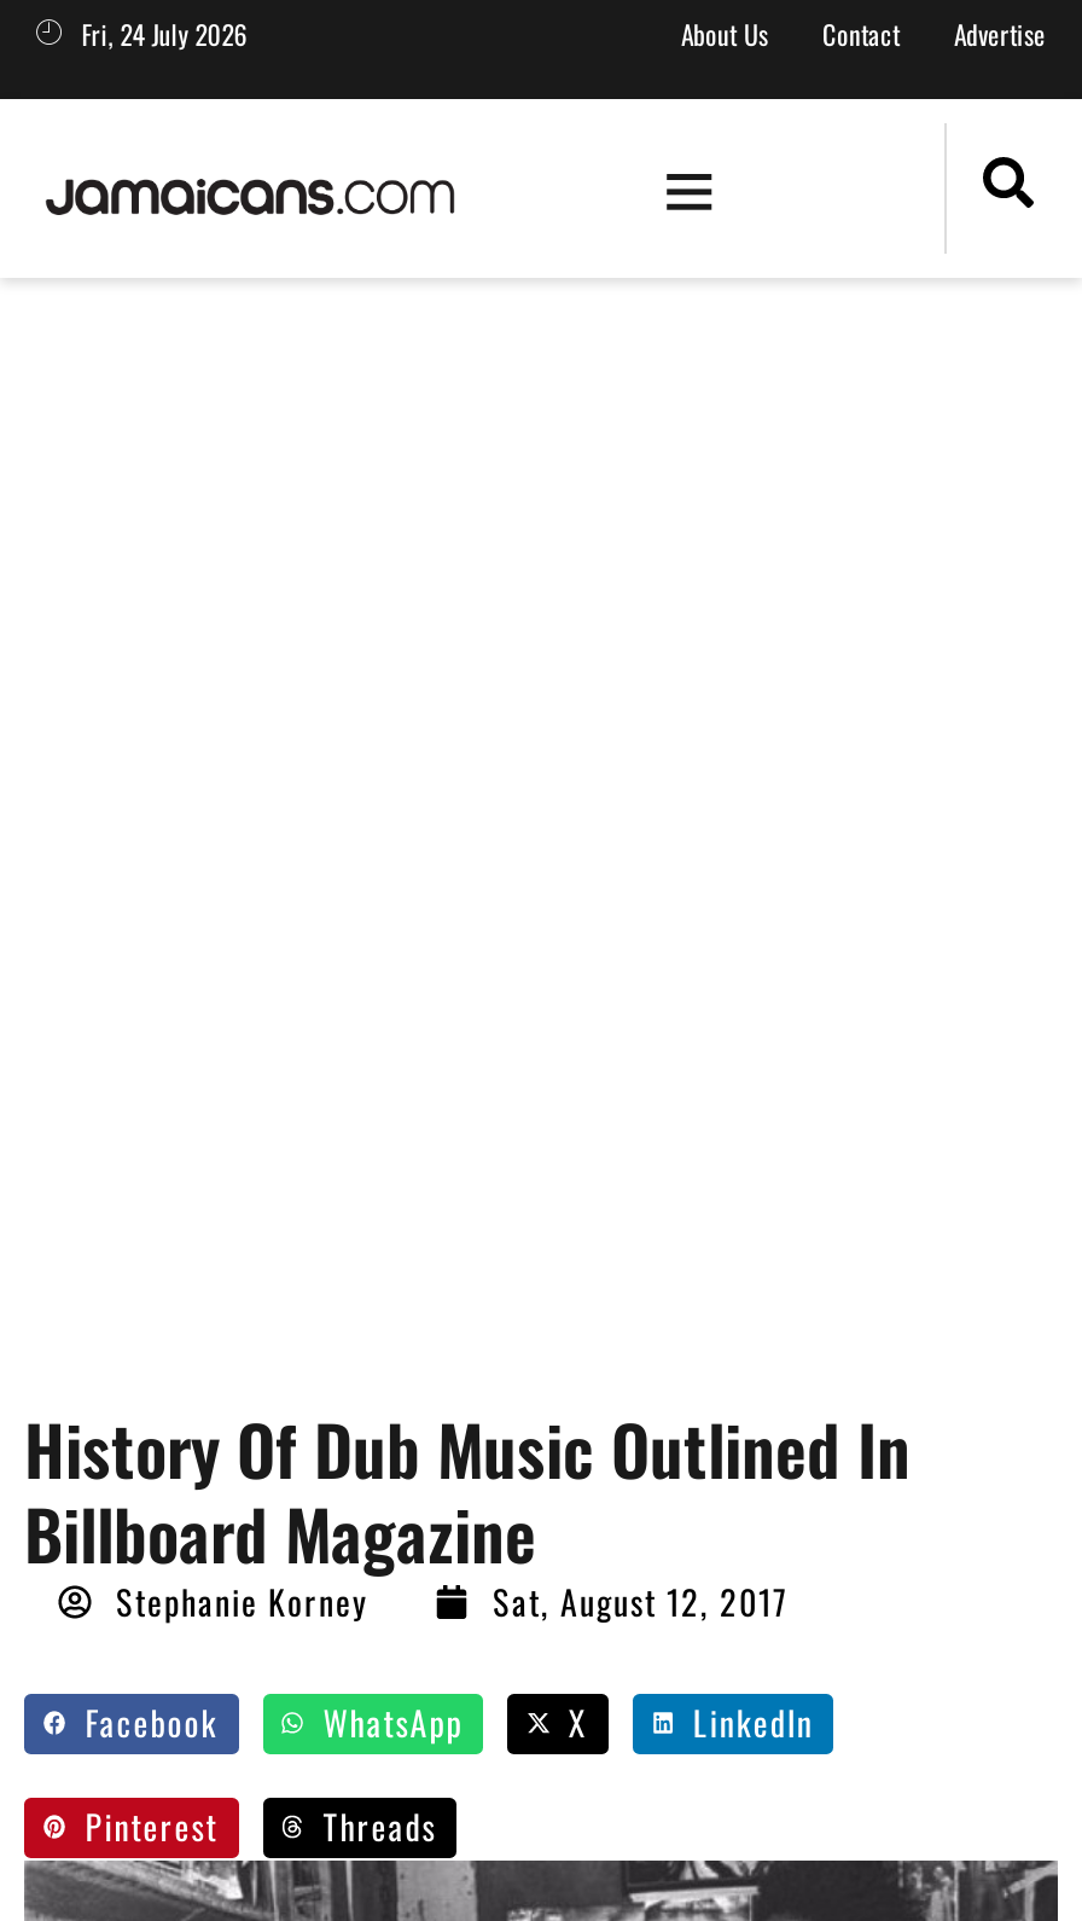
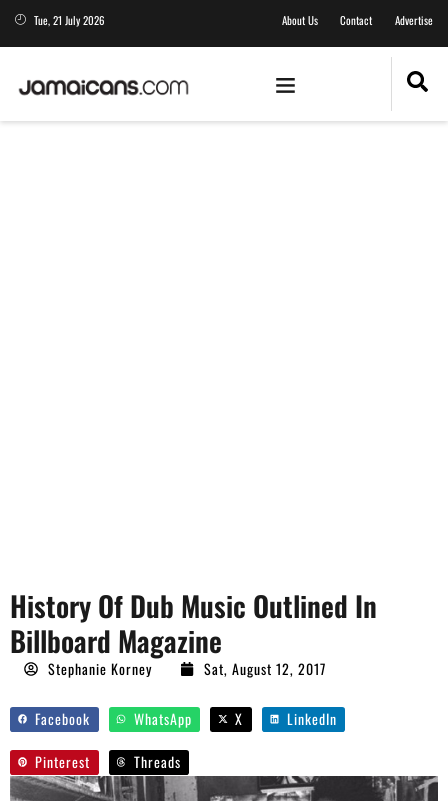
- Fri, 24 July 2026
+ Tue, 21 July 2026
